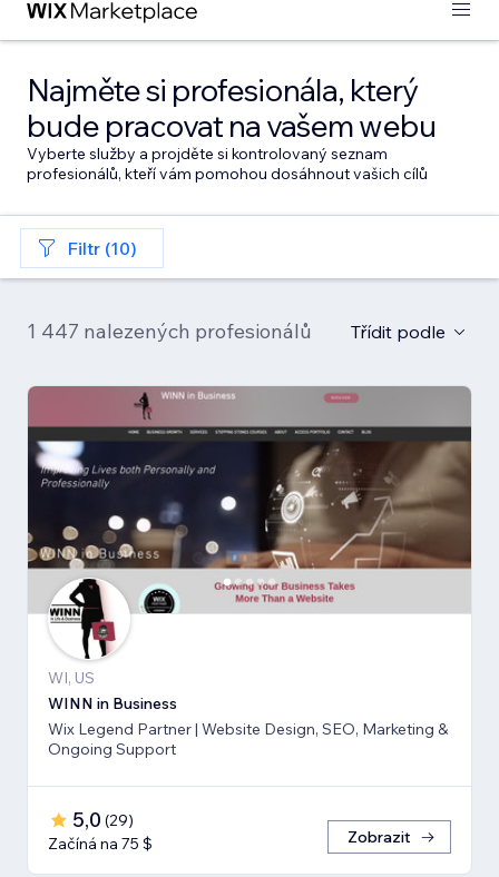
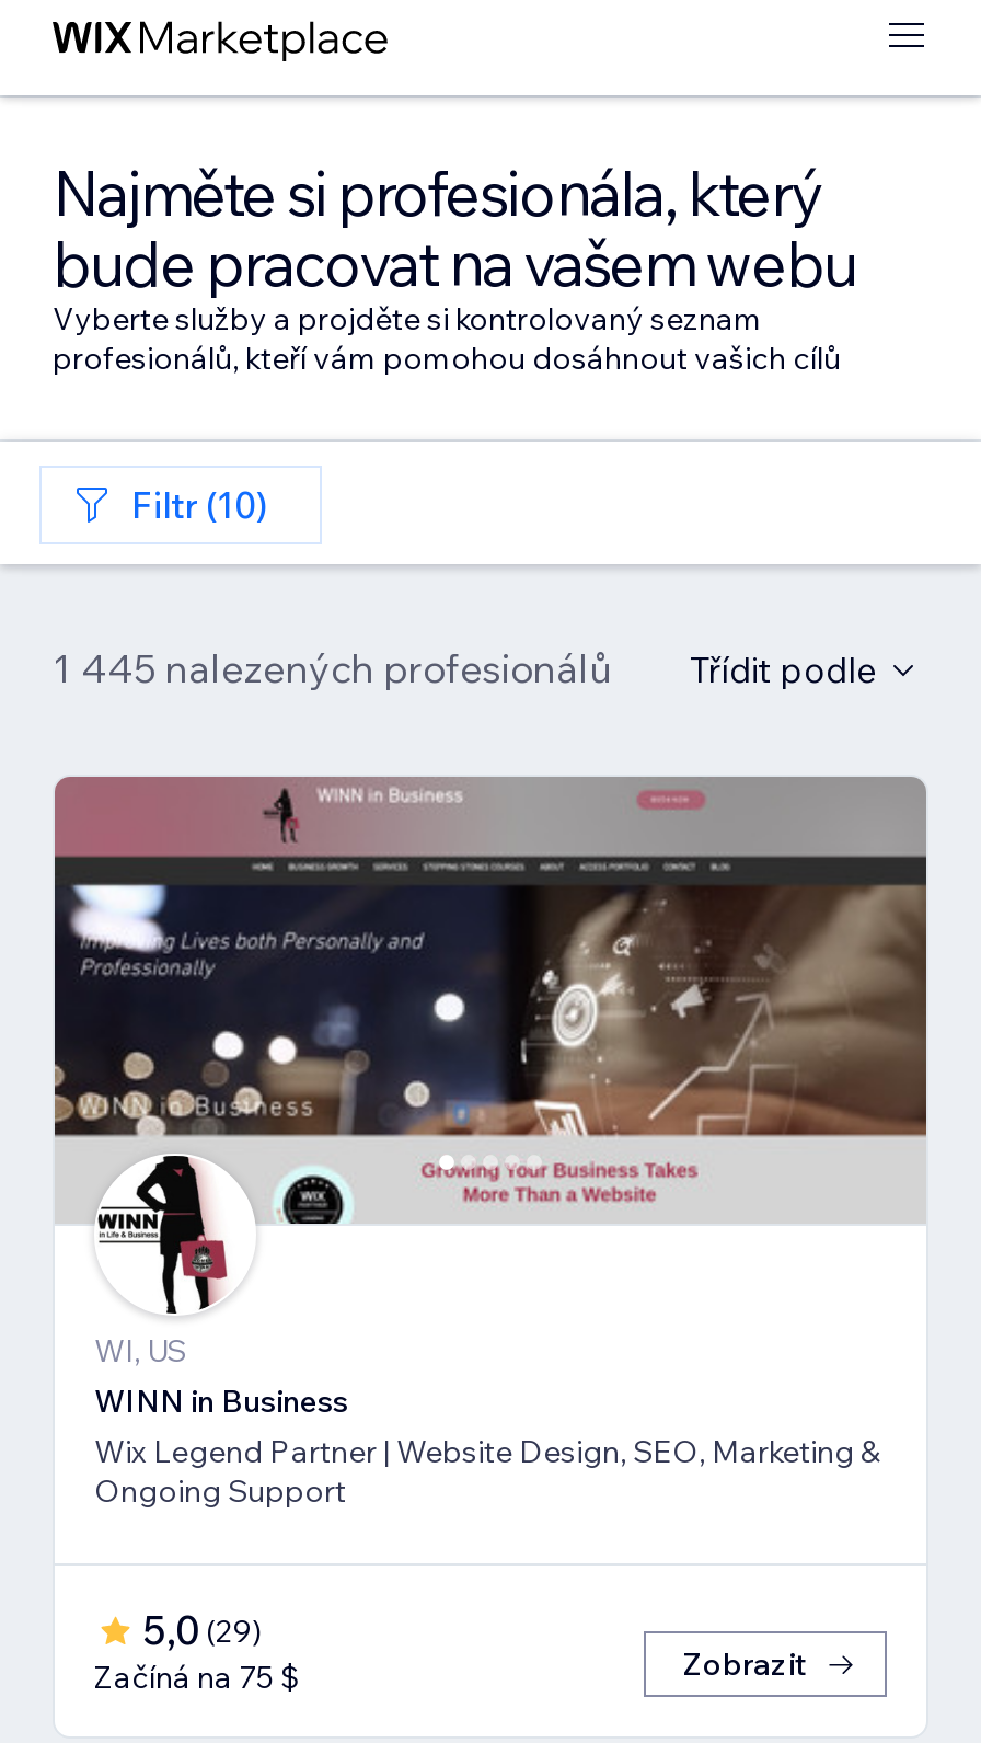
- 1 447 nalezených profesionálů
+ 1 445 nalezených profesionálů
